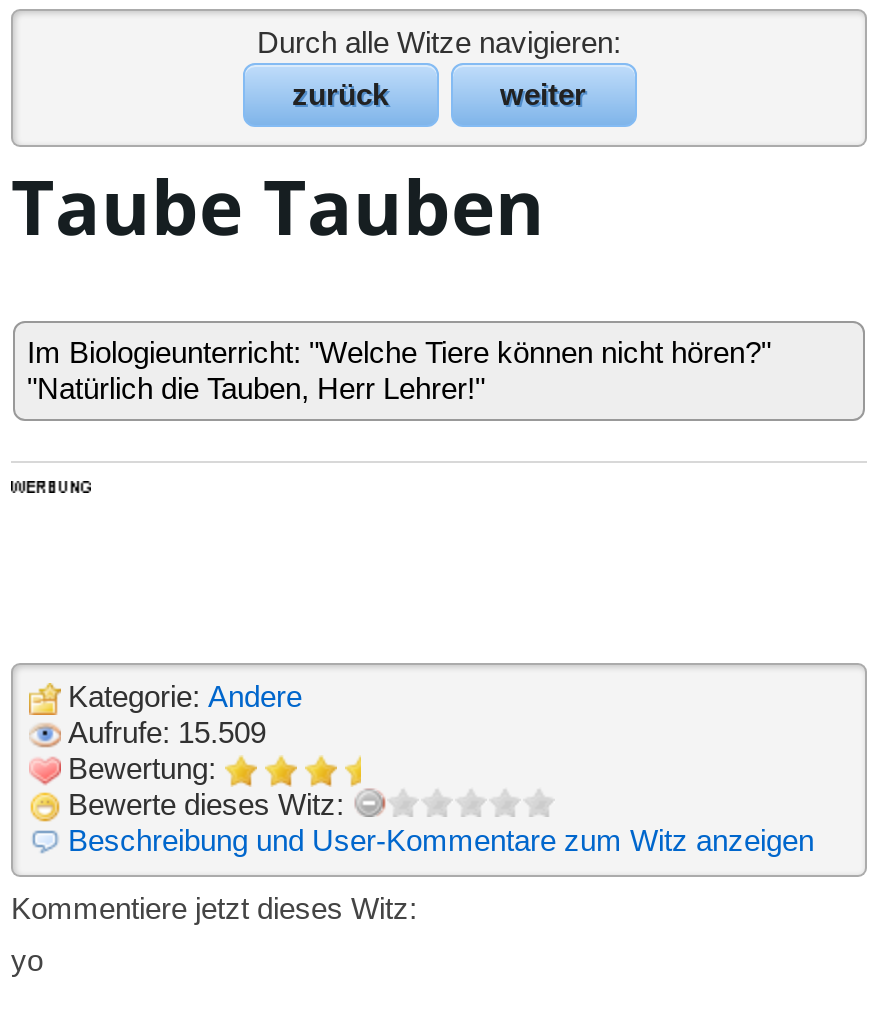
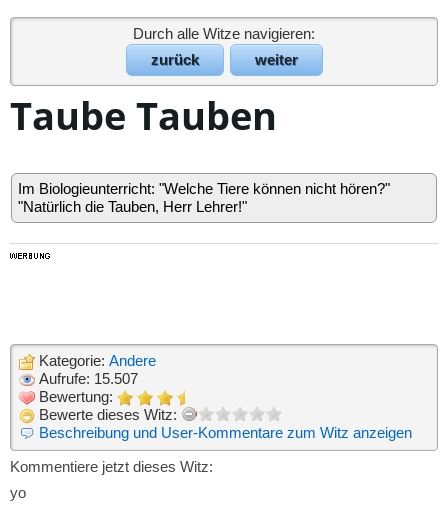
- Aufrufe: 15.509
+ Aufrufe: 15.507
